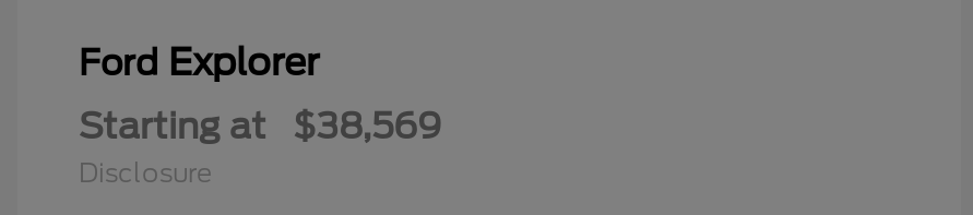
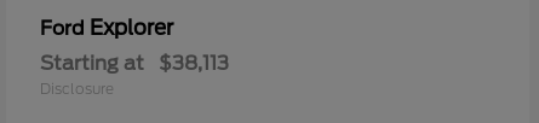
- Starting at $38,569
+ Starting at $38,113
